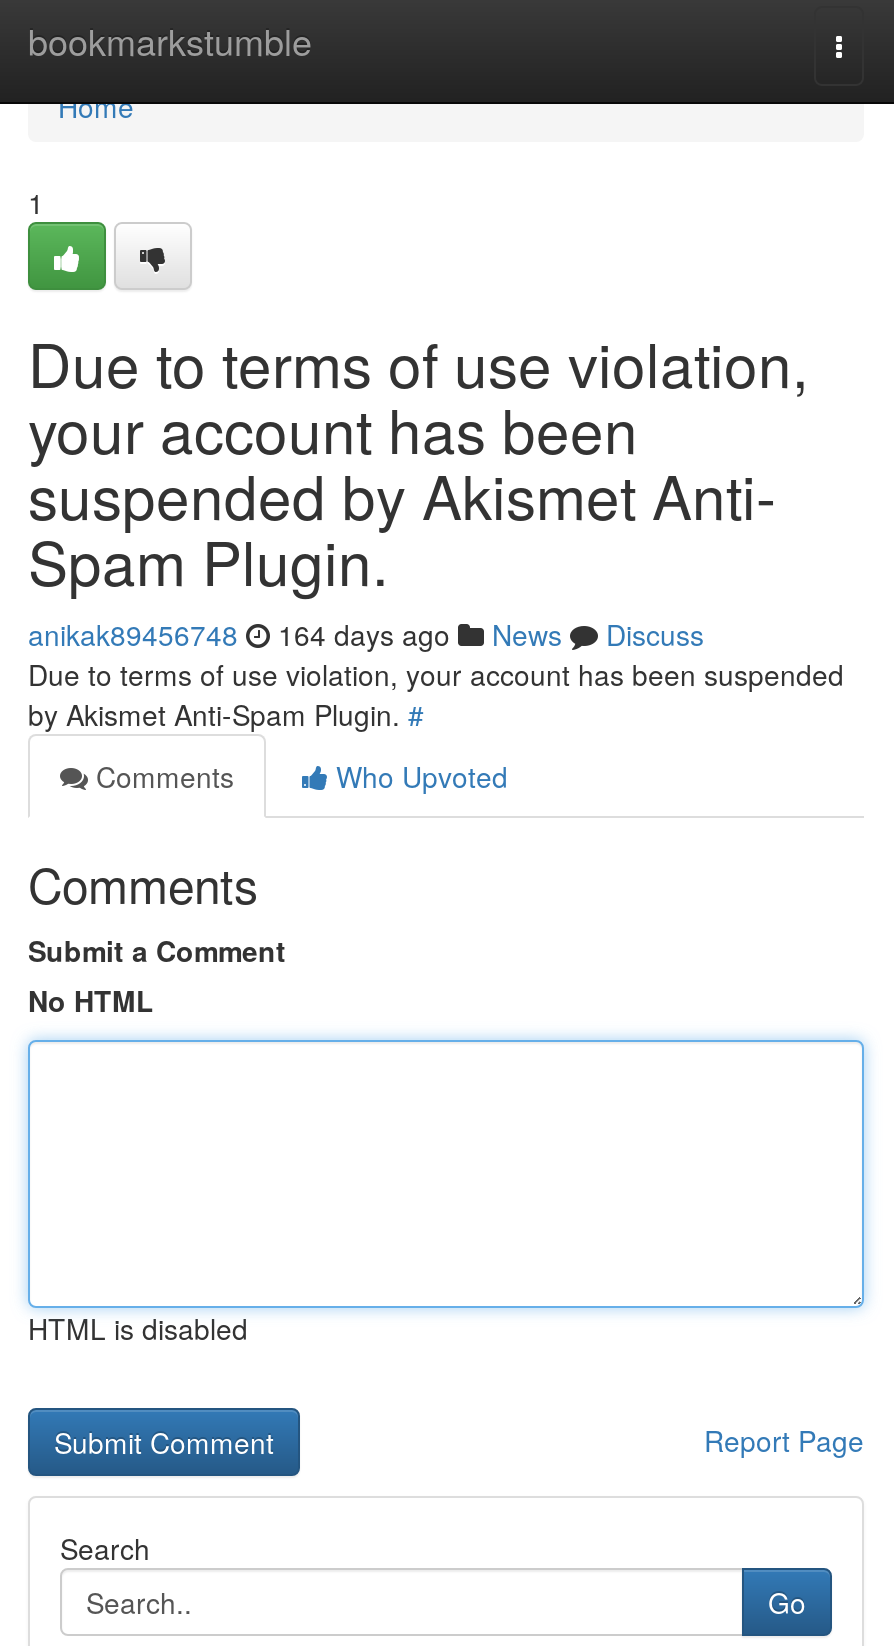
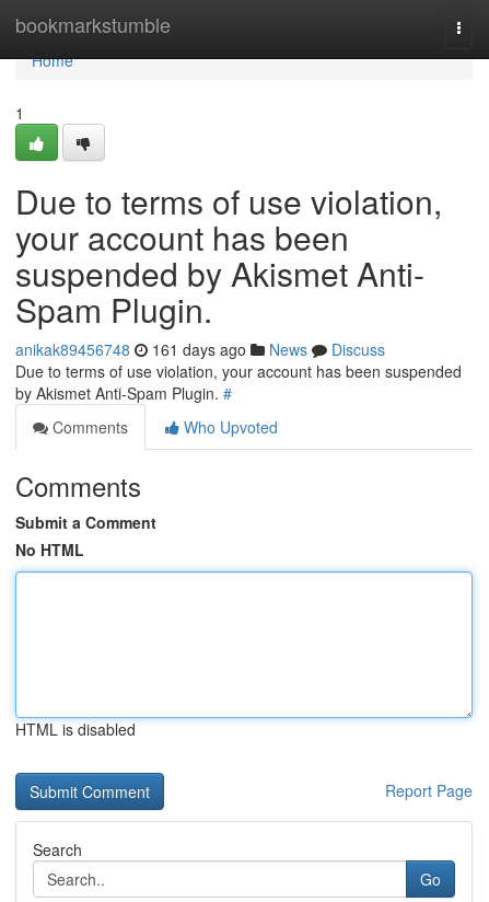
- anikak89456748 164 days ago News Discuss
+ anikak89456748 161 days ago News Discuss
